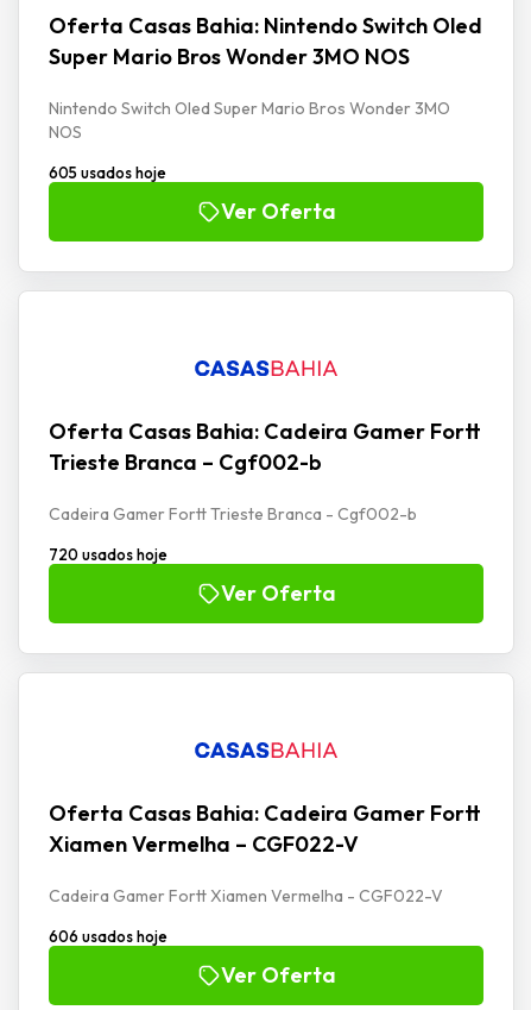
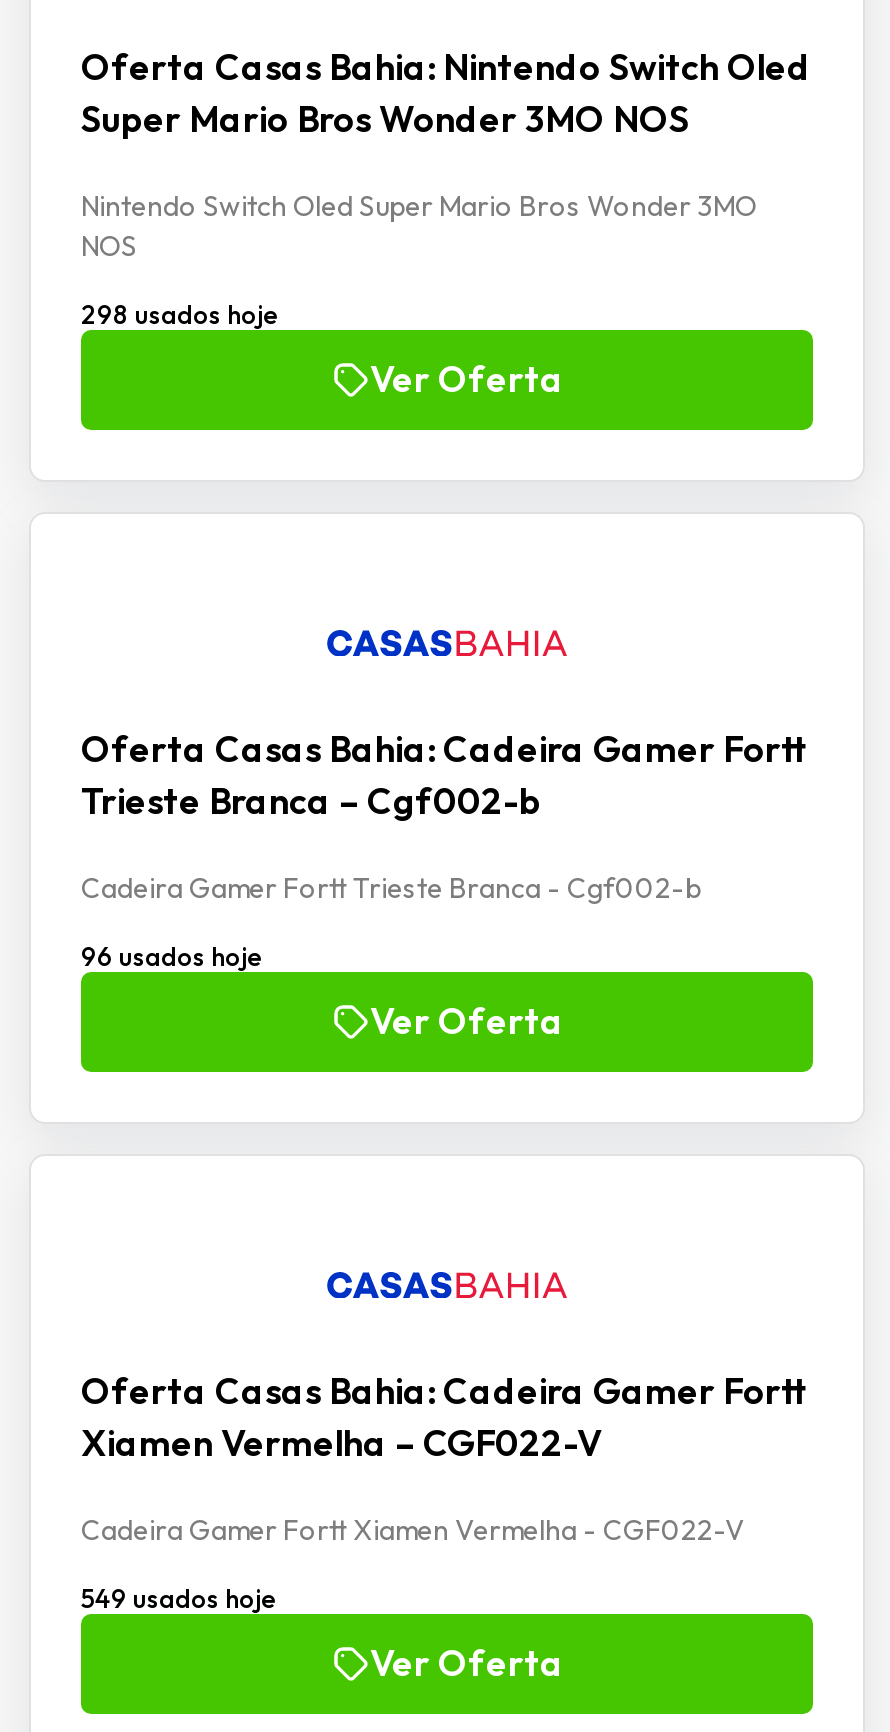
- 605 usados hoje
+ 298 usados hoje

- 720 usados hoje
+ 96 usados hoje

- 606 usados hoje
+ 549 usados hoje
